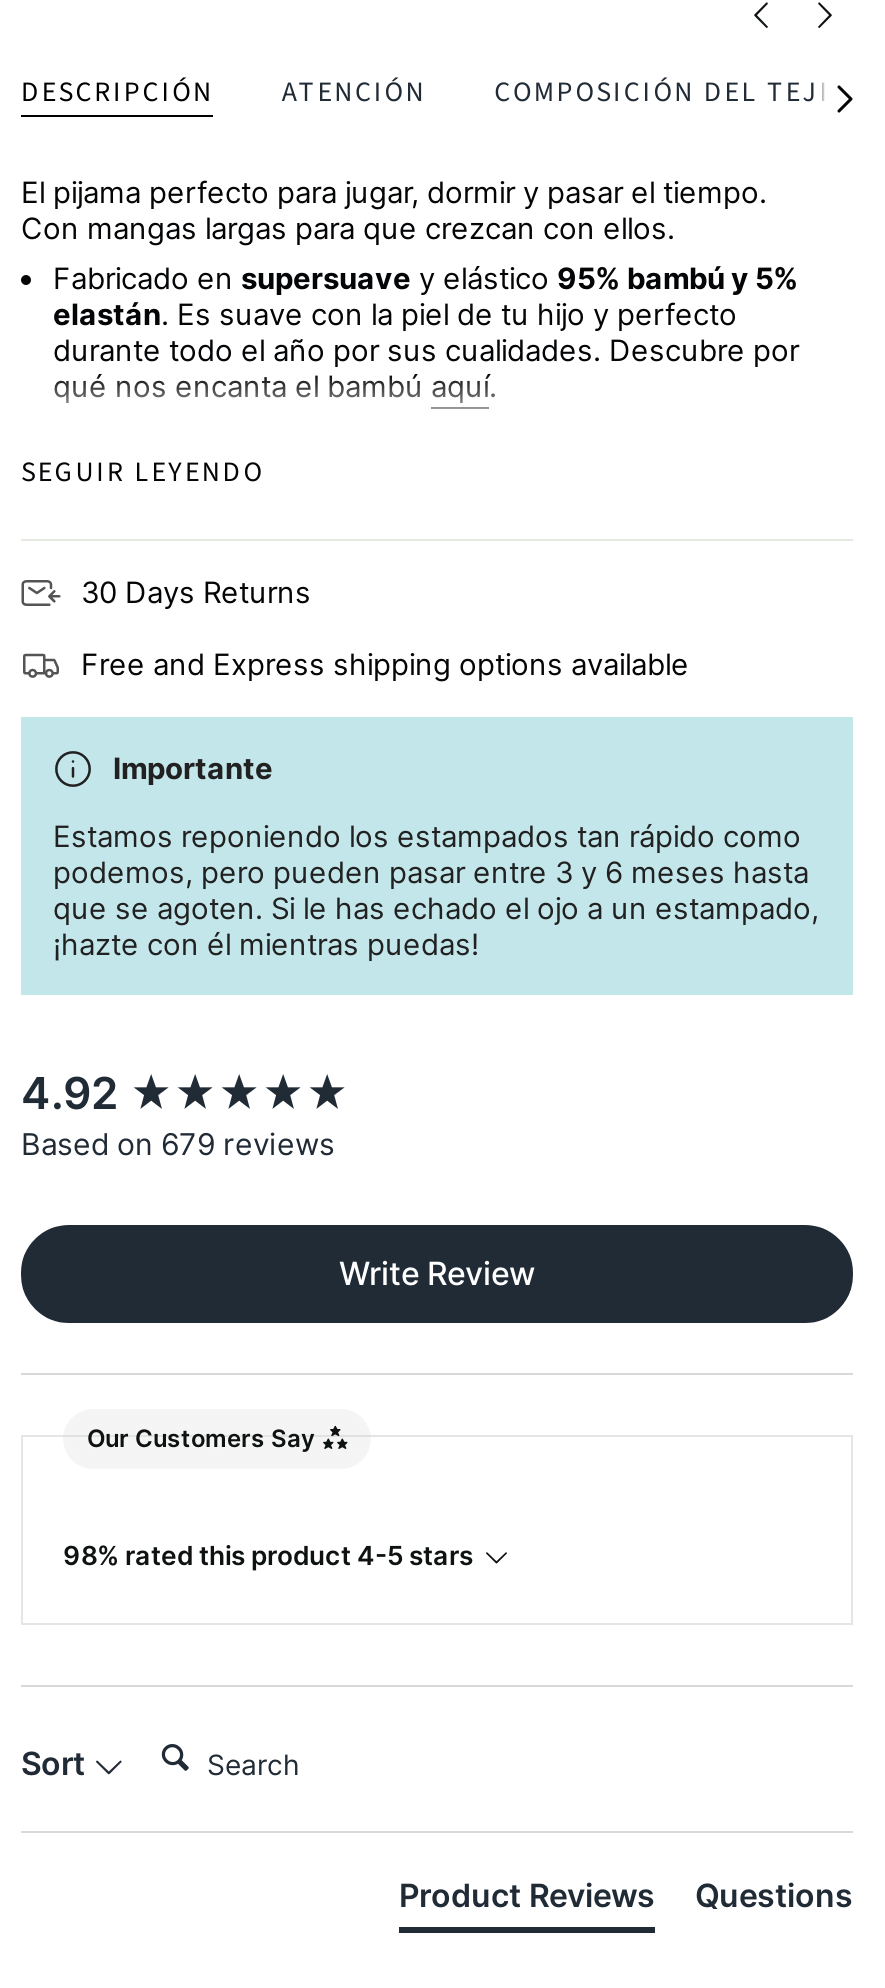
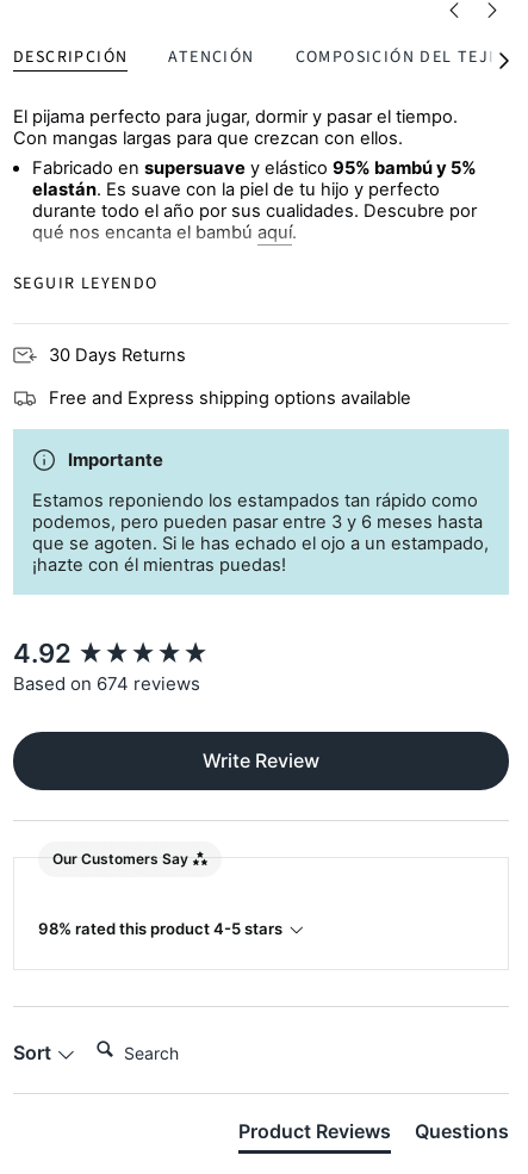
- Based on 679 reviews
+ Based on 674 reviews
